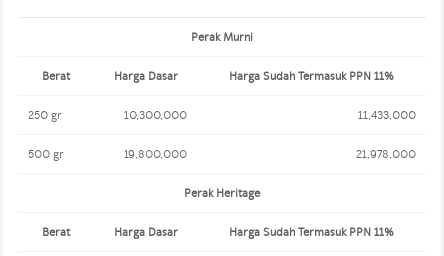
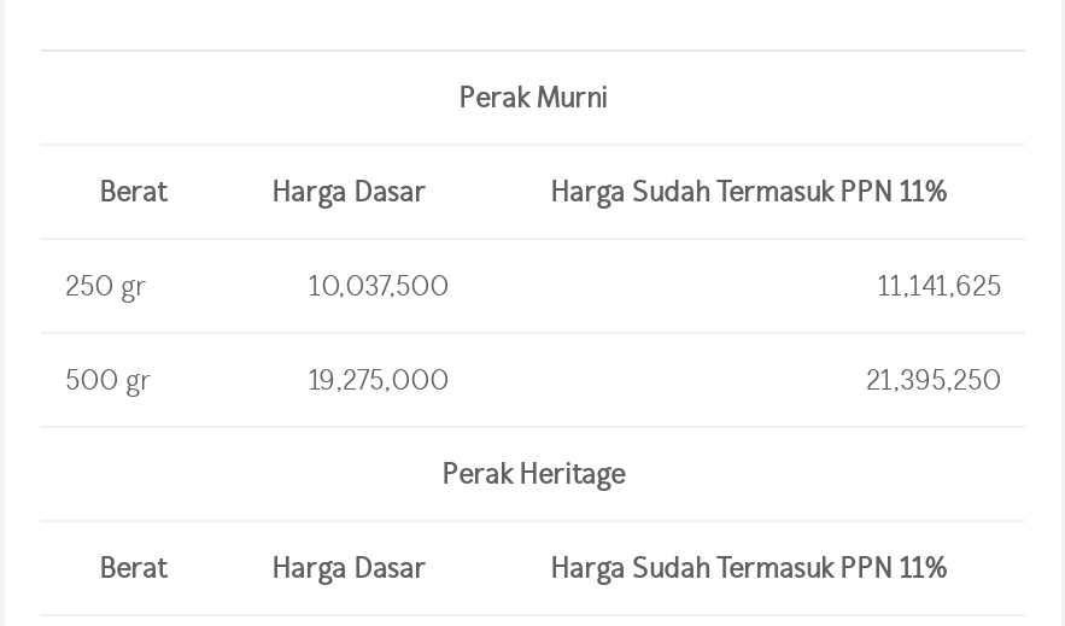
- 10,300,000
+ 10,037,500

- 11,433,000
+ 11,141,625

- 19,800,000
+ 19,275,000

- 21,978,000
+ 21,395,250
